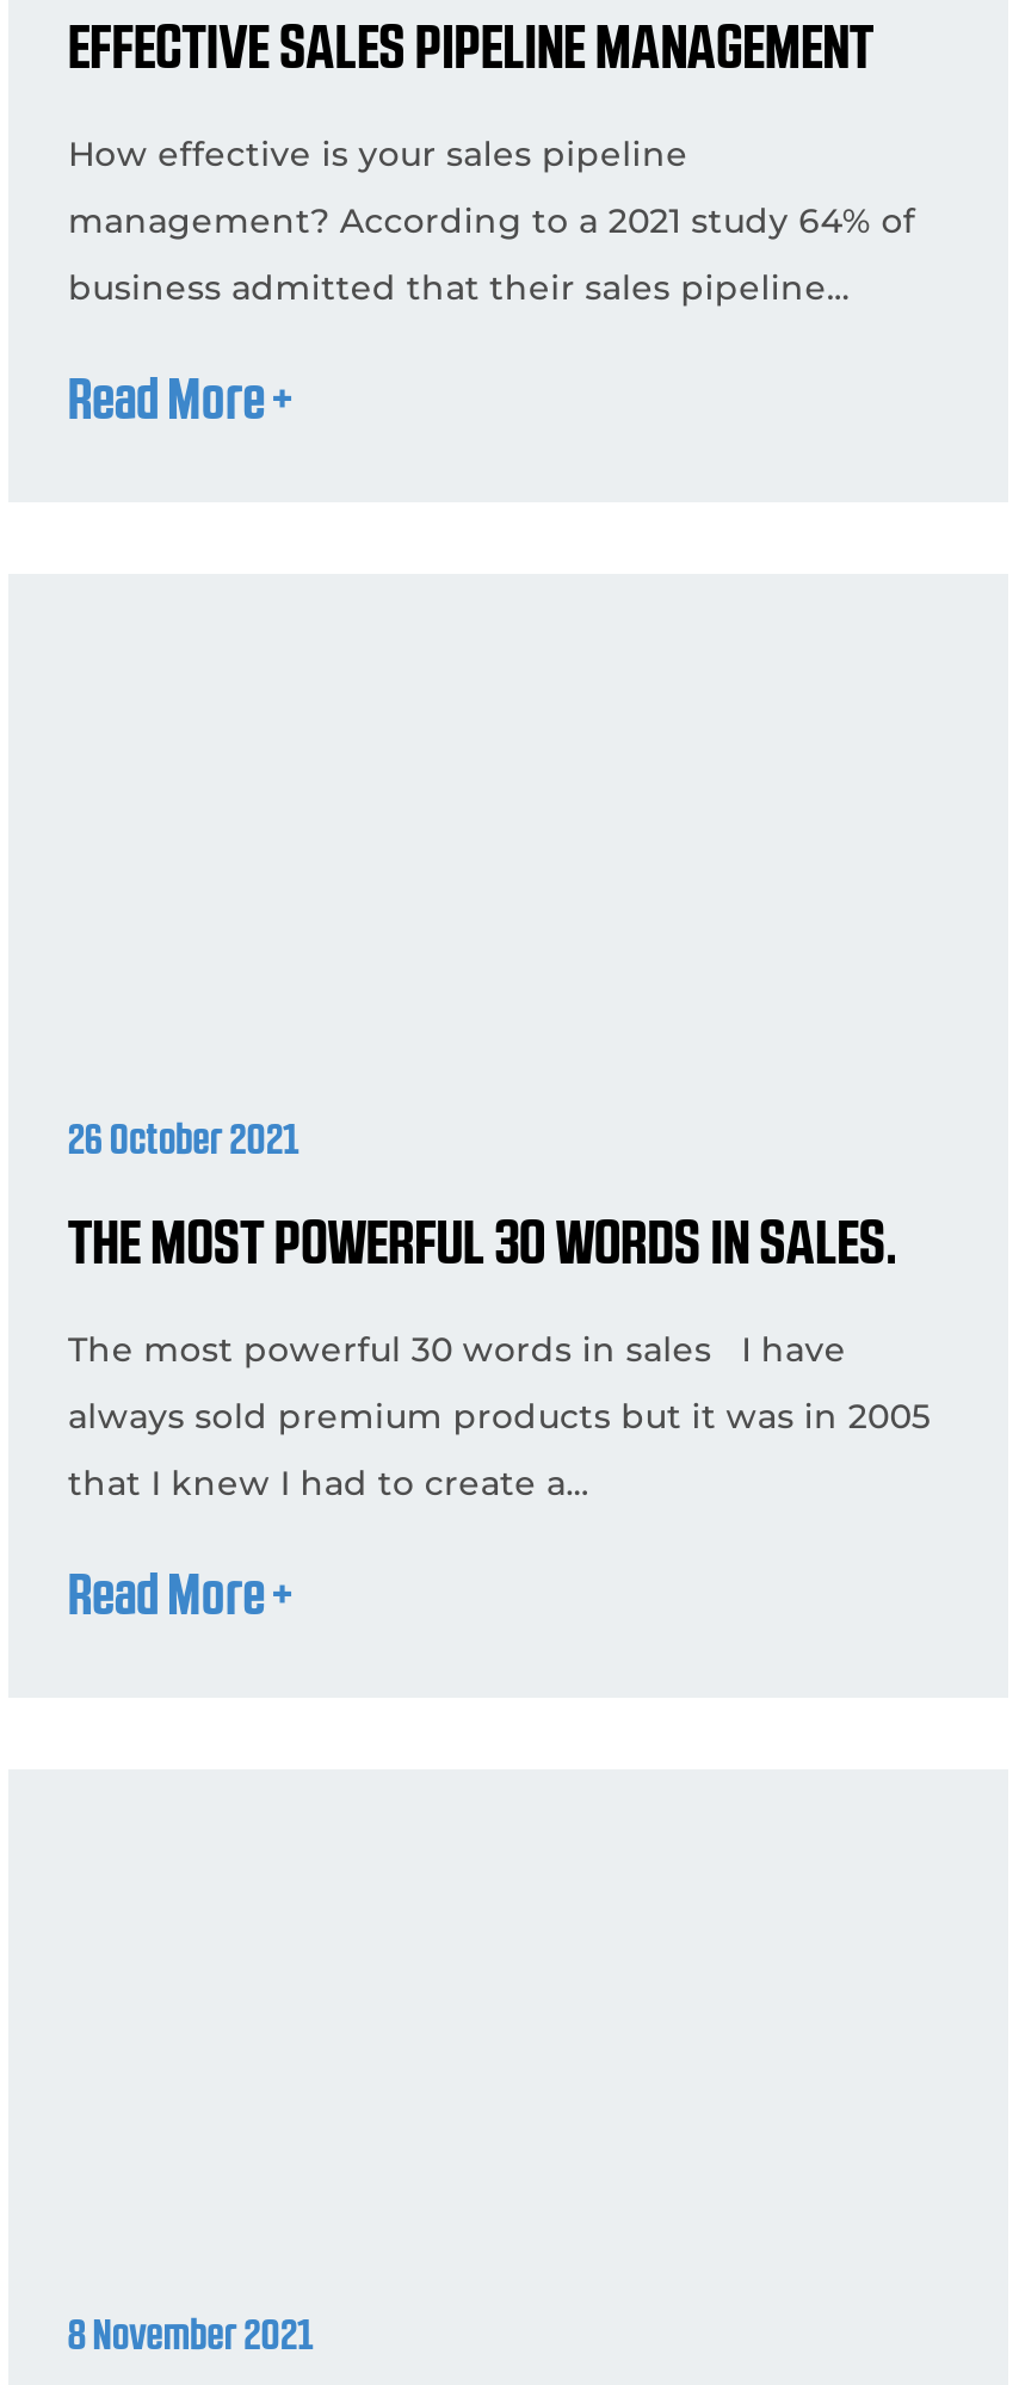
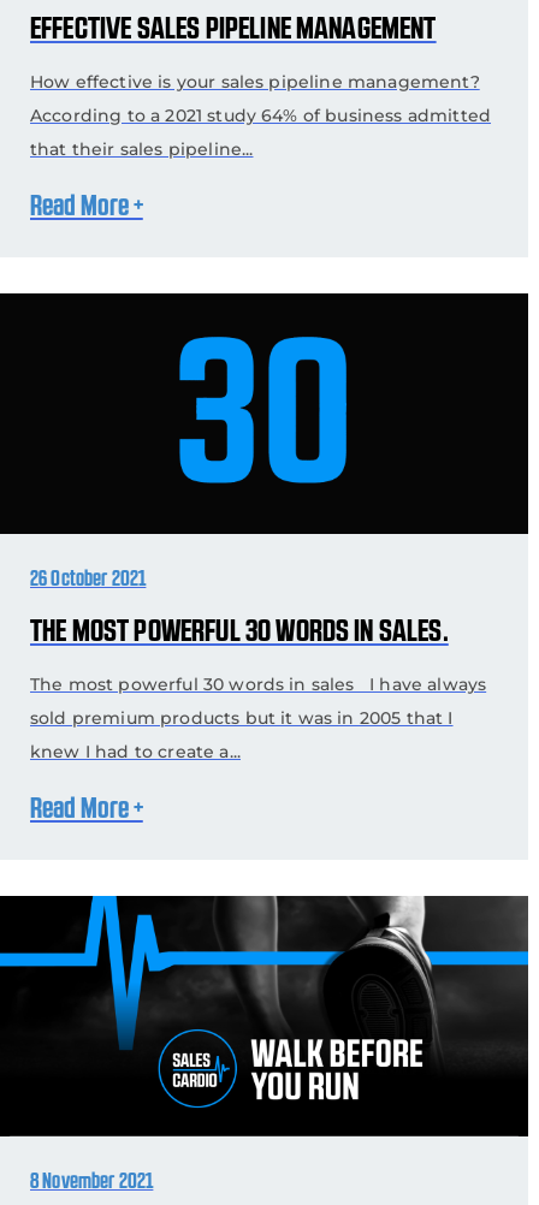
+ [image]

+ [image]
